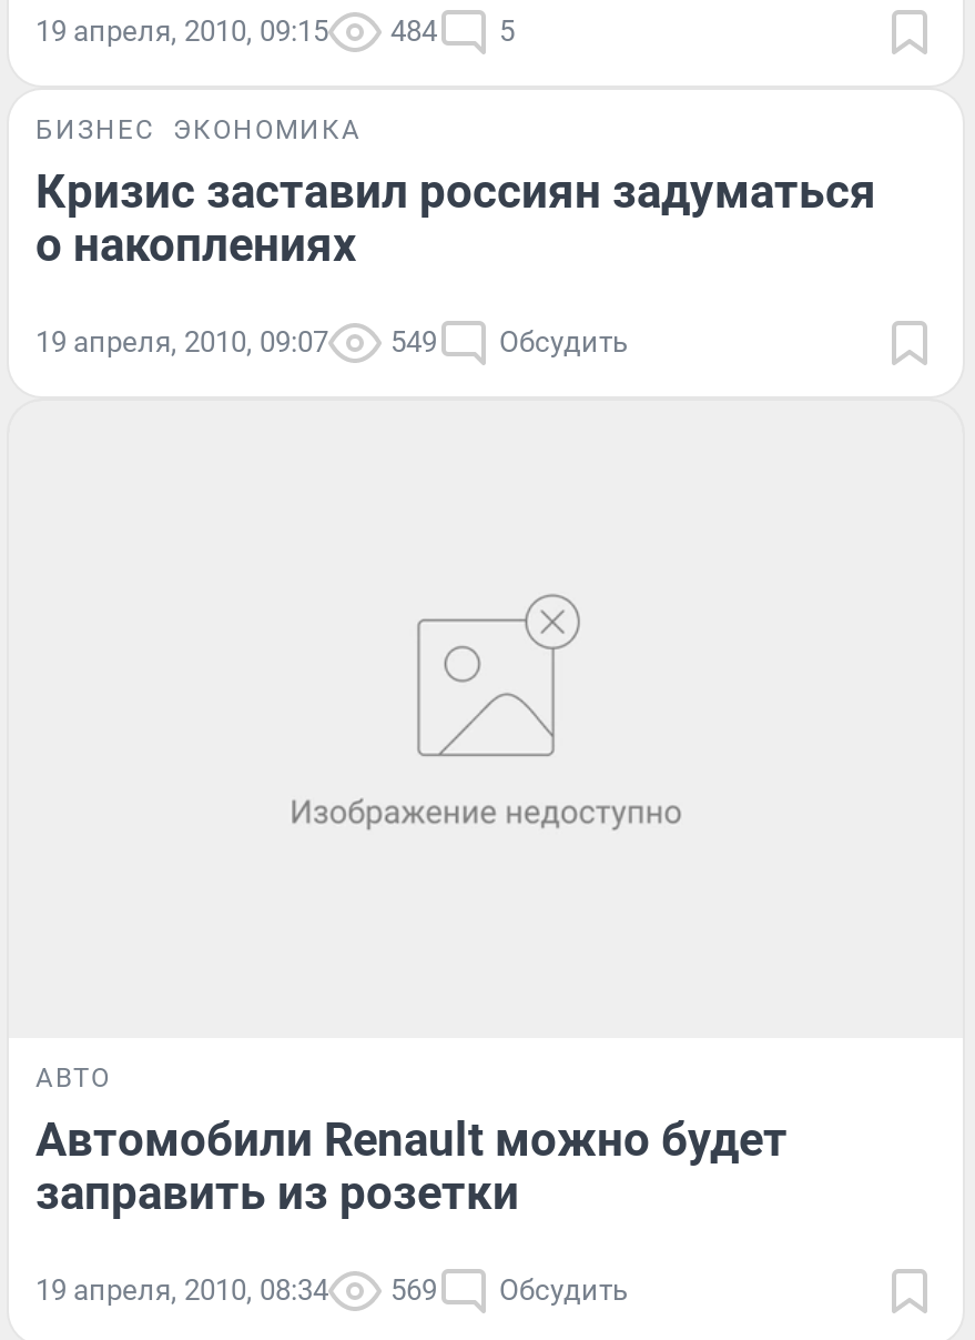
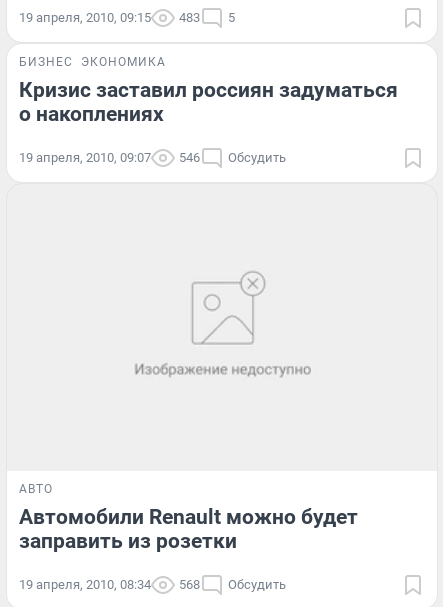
- 19 апреля, 2010, 09:15 484 5
+ 19 апреля, 2010, 09:15 483 5

- 19 апреля, 2010, 09:07 549 Обсудить
+ 19 апреля, 2010, 09:07 546 Обсудить

- 19 апреля, 2010, 08:34 569 Обсудить
+ 19 апреля, 2010, 08:34 568 Обсудить
